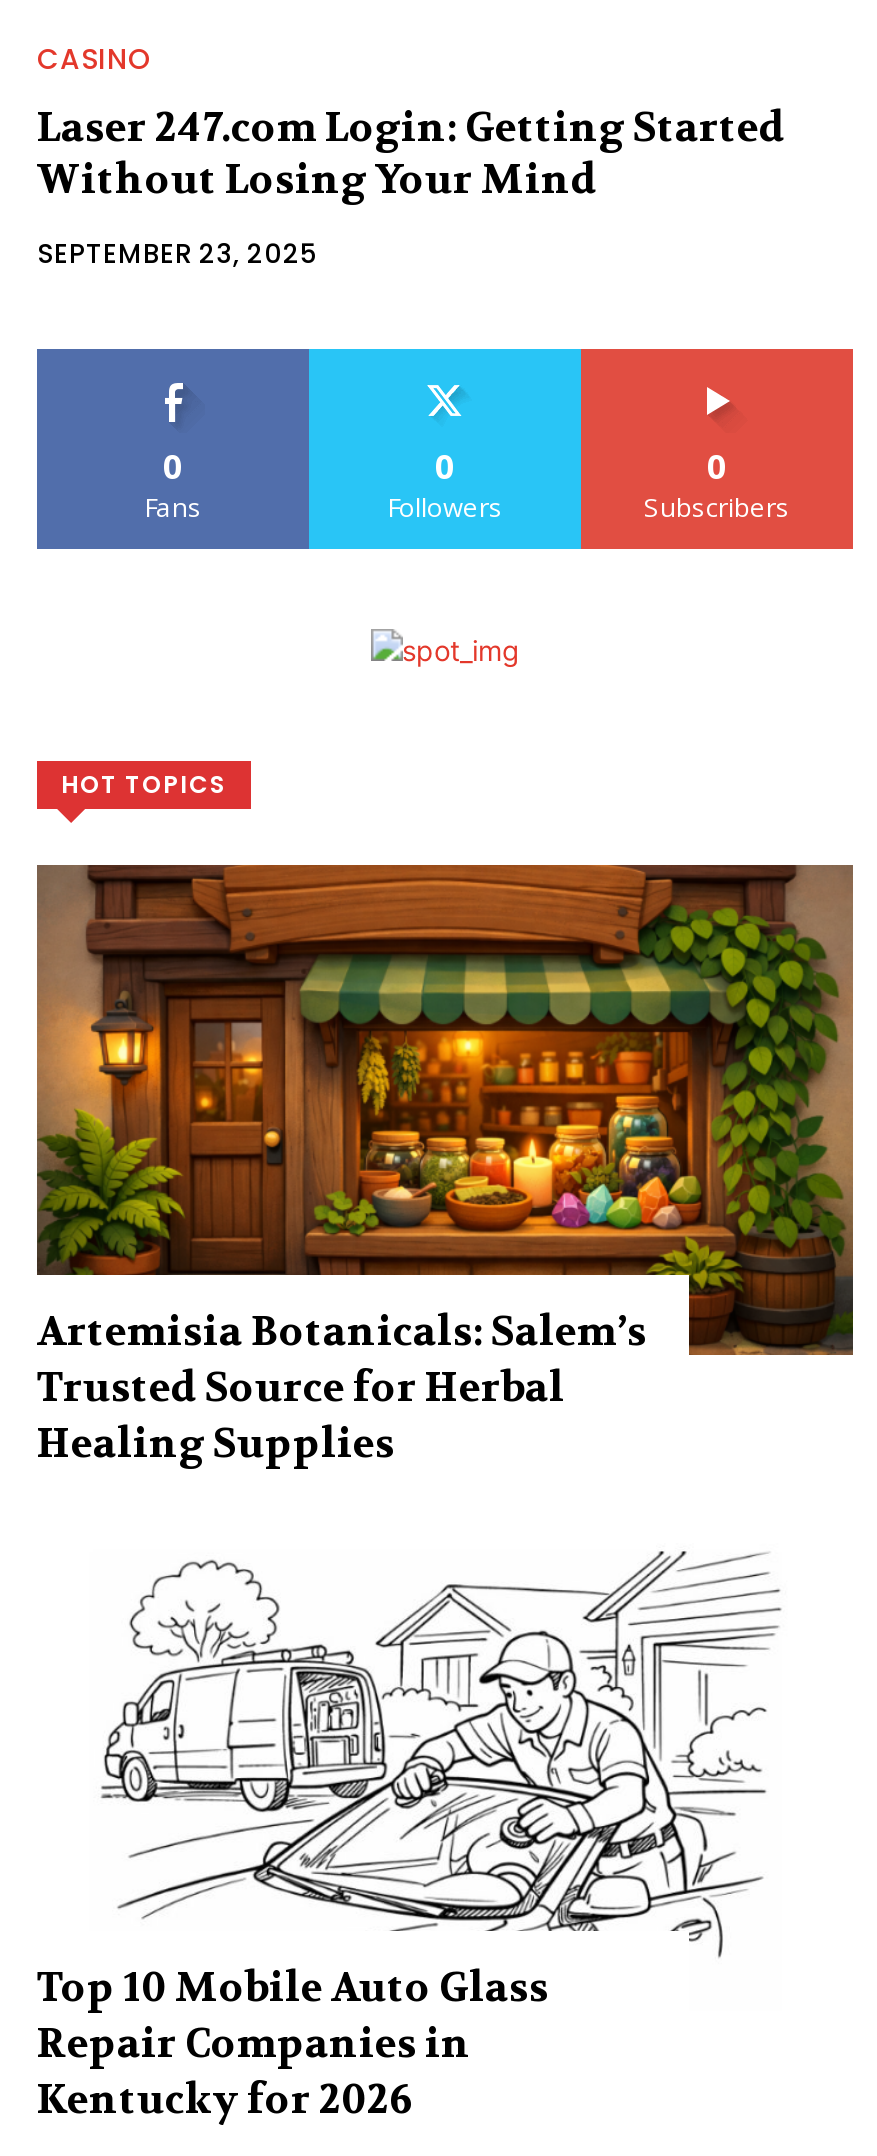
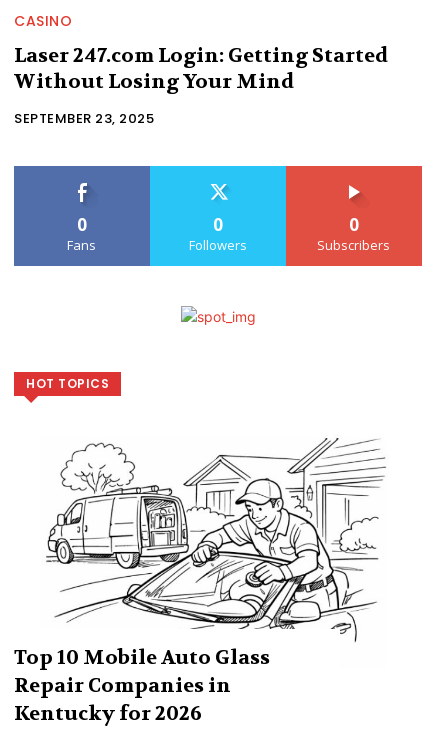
- [image]
- Artemisia Botanicals: Salem’s
- Trusted Source for Herbal
- Healing Supplies
